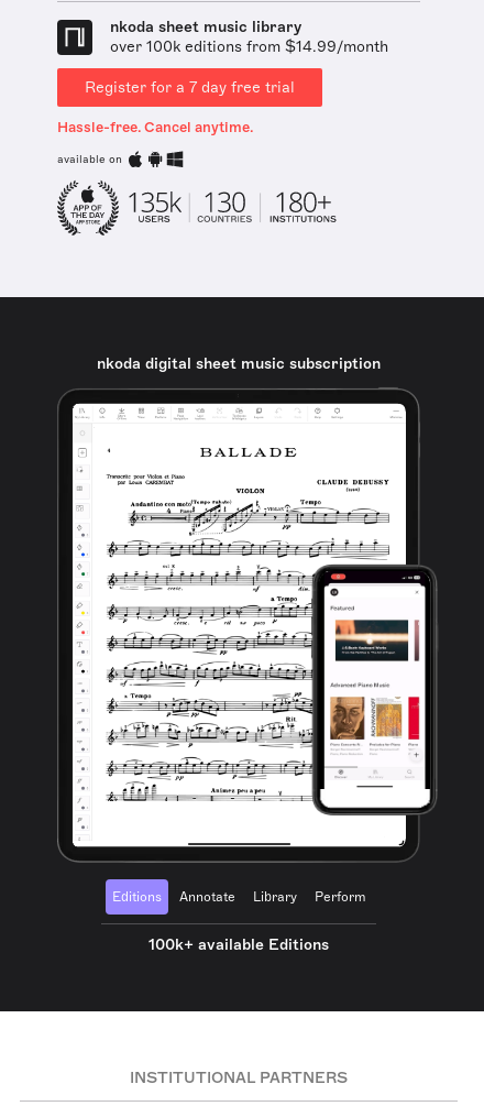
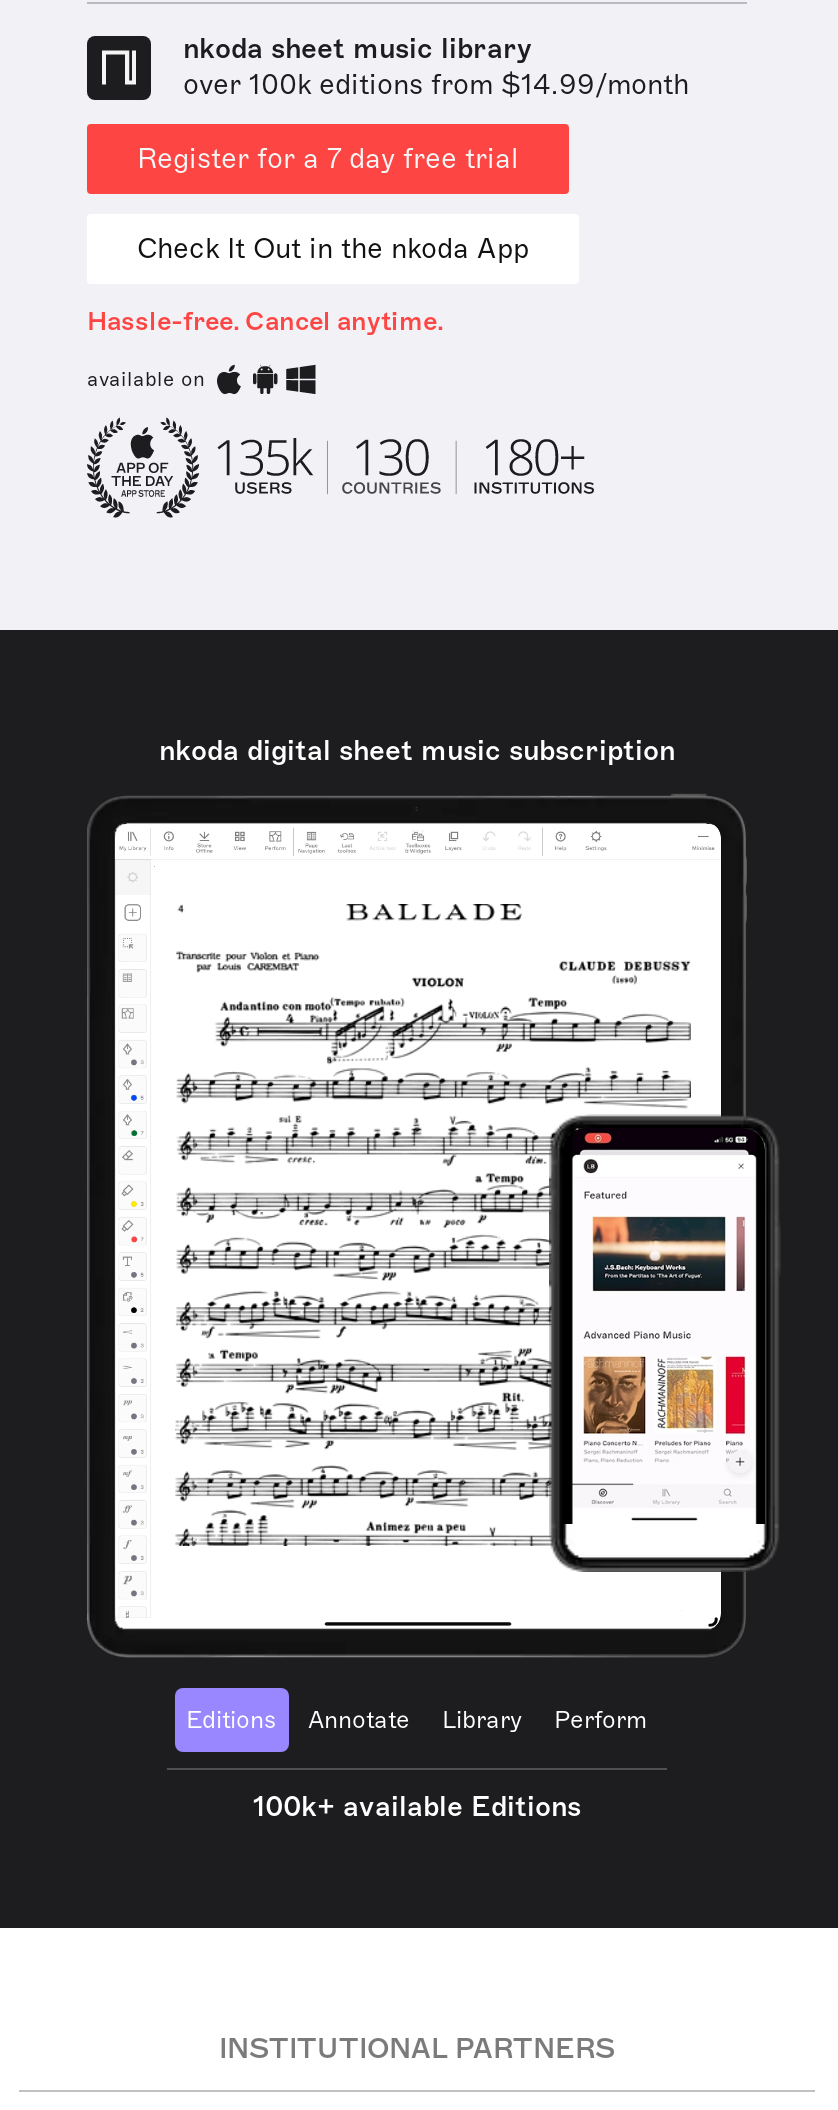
+ Check It Out in the nkoda App
